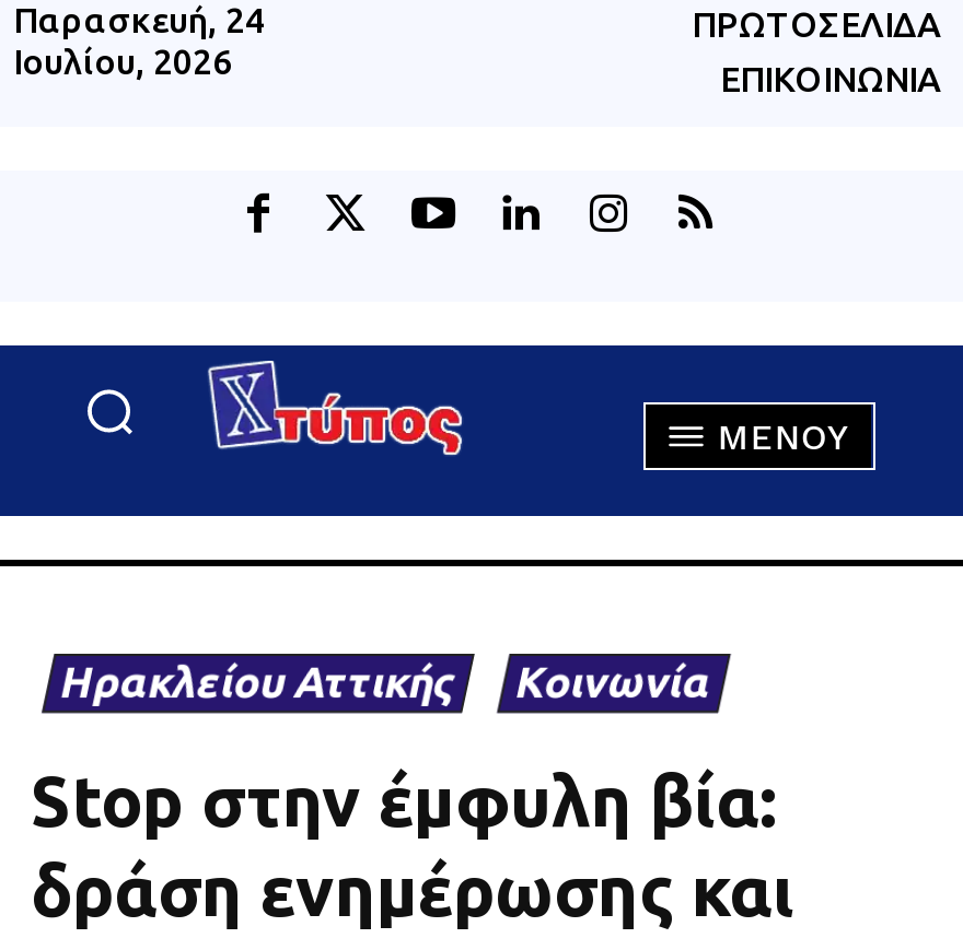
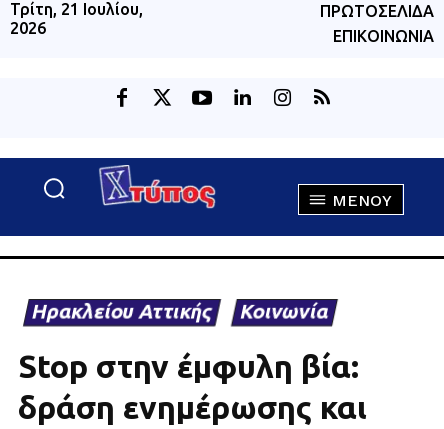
- Παρασκευή, 24
- Ιουλίου, 2026
+ Τρίτη, 21 Ιουλίου,
+ 2026
